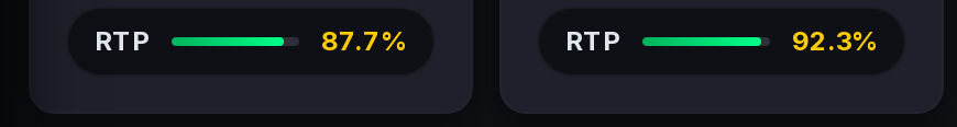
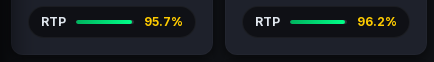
- 87.7%
+ 95.7%

- 92.3%
+ 96.2%
